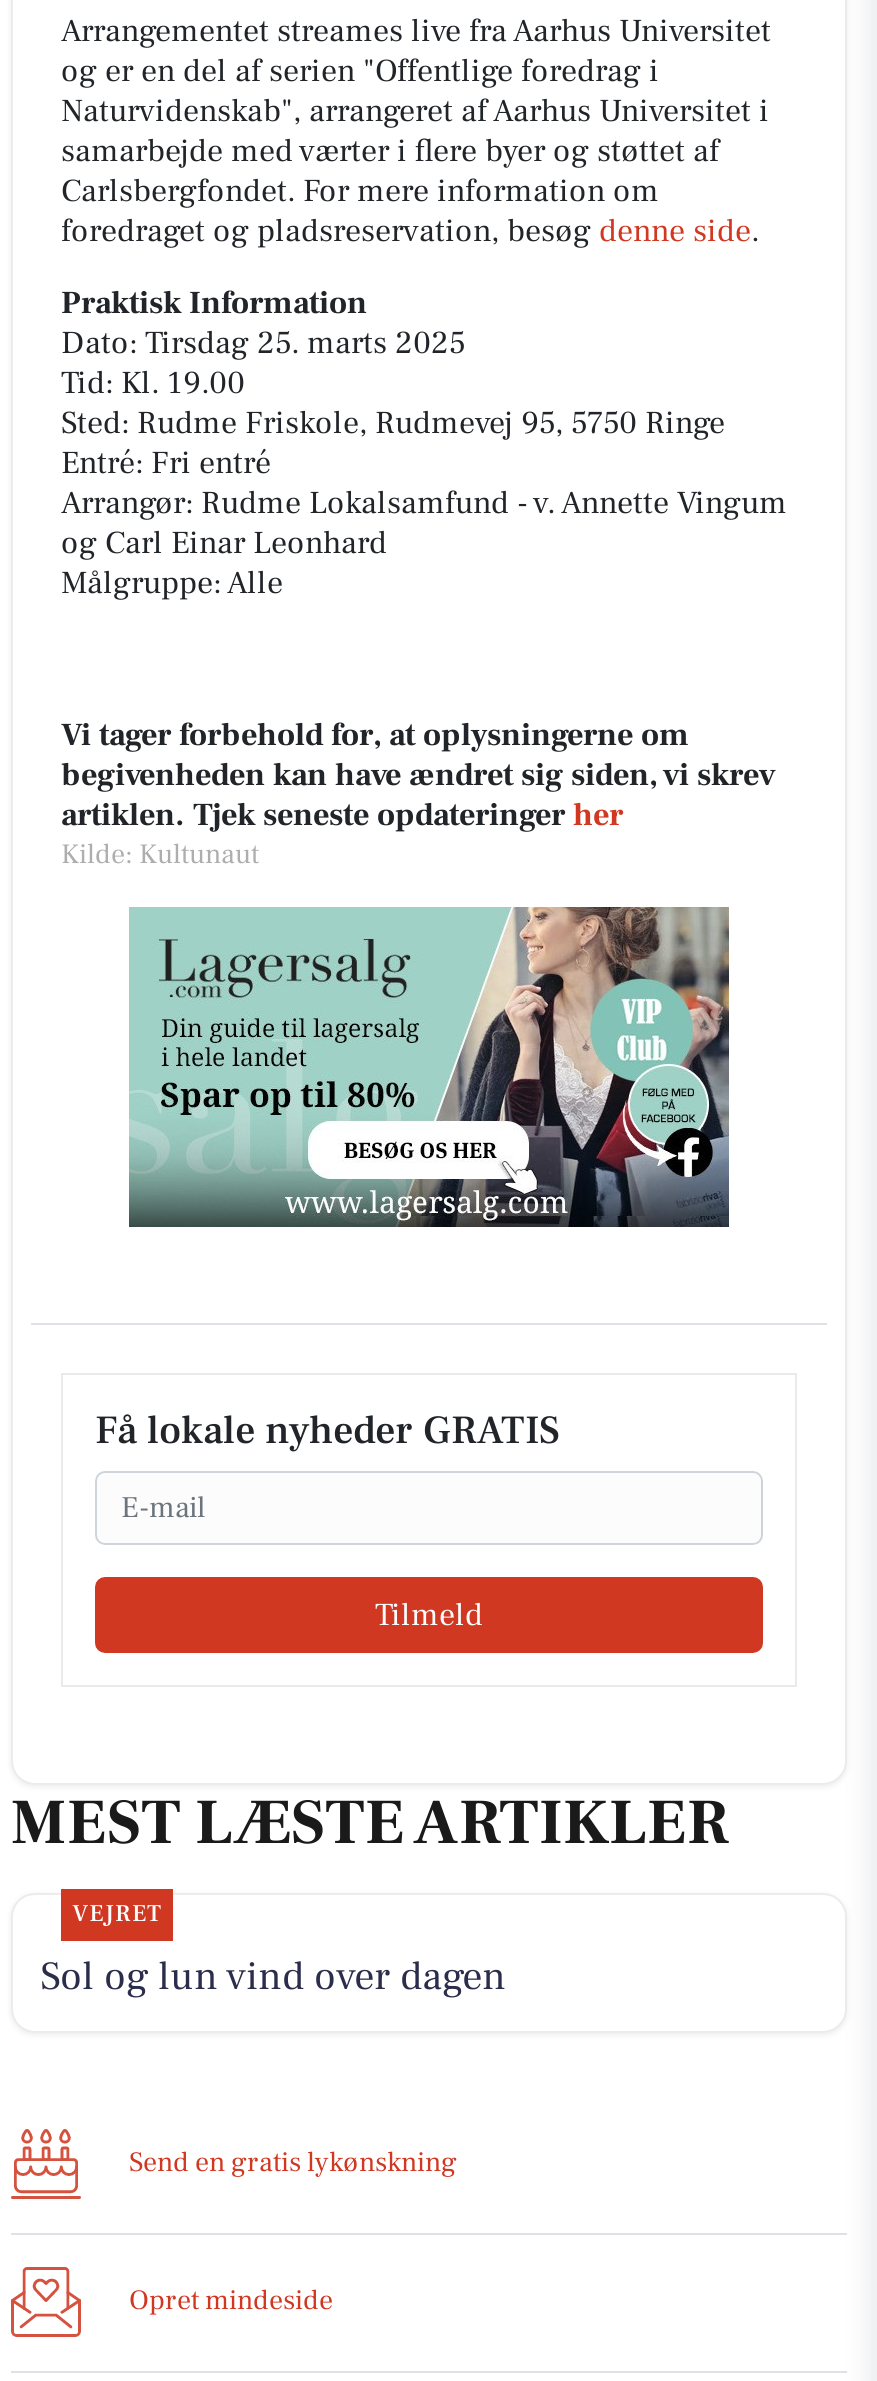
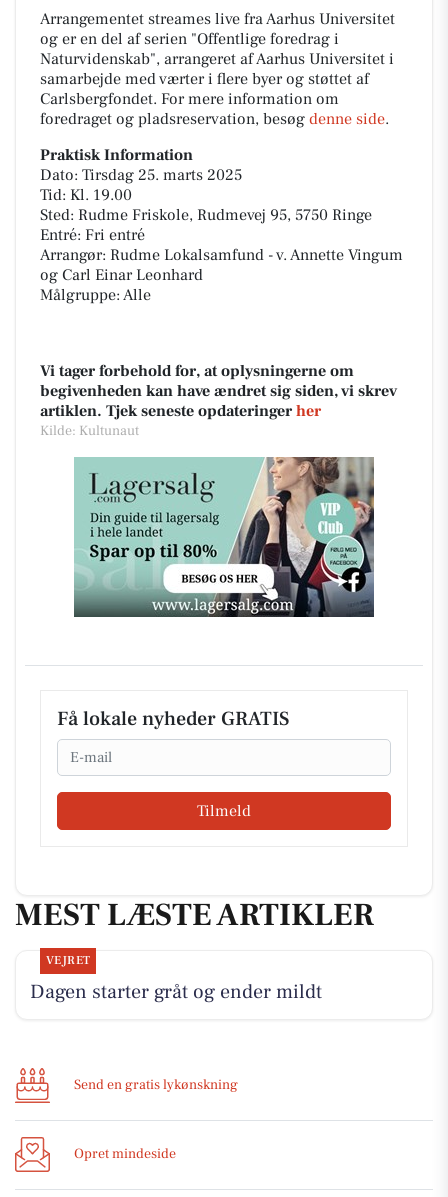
- Sol og lun vind over dagen
+ Dagen starter gråt og ender mildt
